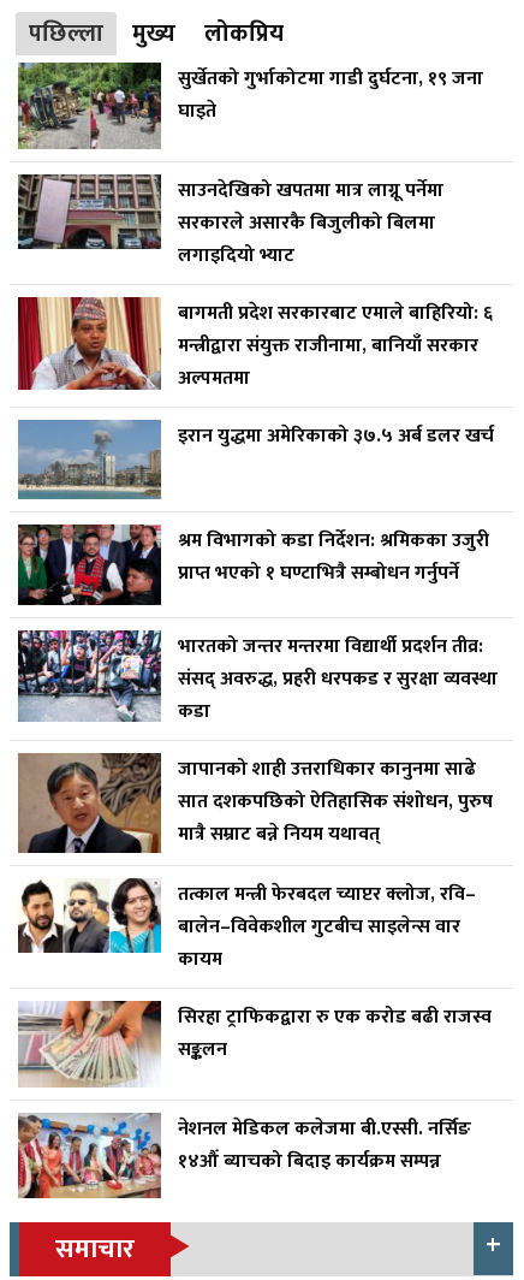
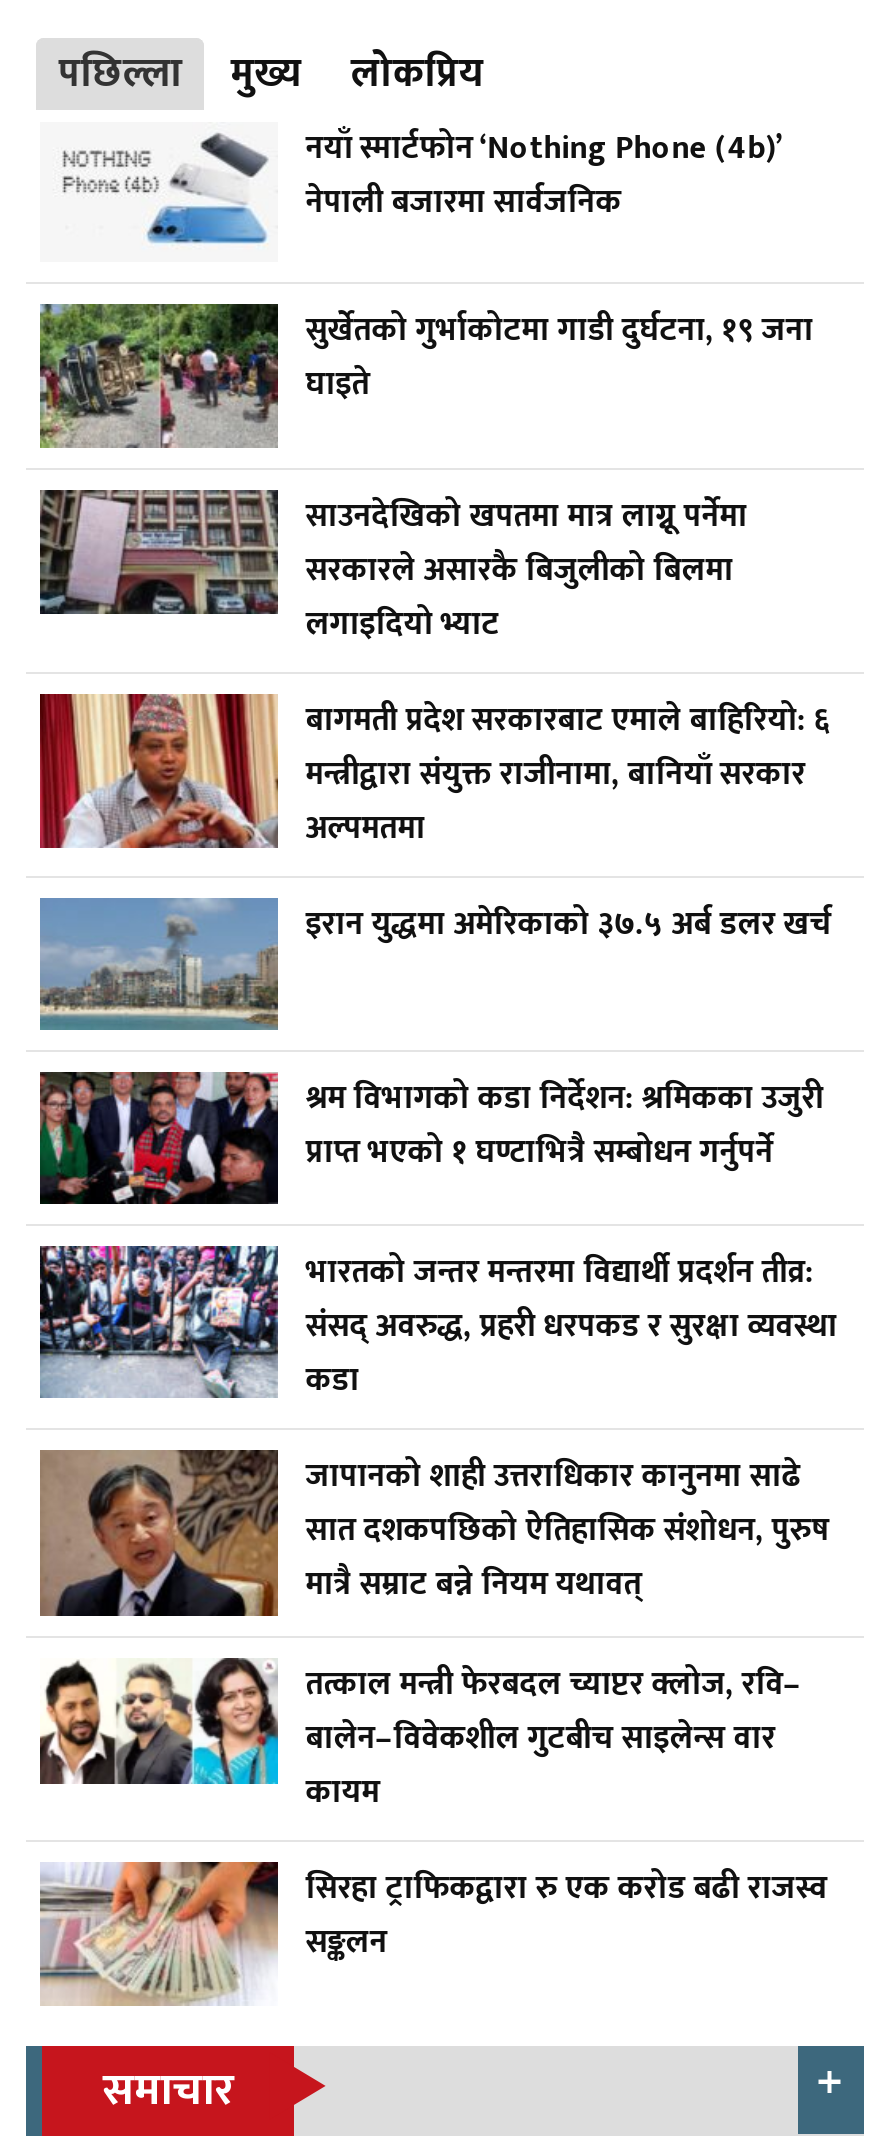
moved down: [image] | सुर्खेतको गुर्भाकोटमा गाडी दुर्घटना, १९ जना | घाइते | ... | सिरहा ट्राफिकद्वारा रु एक करोड बढी राजस्व | सङ्कलन

+ [image]
+ नयाँ स्मार्टफोन ‘Nothing Phone (4b)’
+ नेपाली बजारमा सार्वजनिक

- [image]
- नेशनल मेडिकल कलेजमा बी.एस्सी. नर्सिङ
- १४औँ ब्याचको बिदाइ कार्यक्रम सम्पन्न
